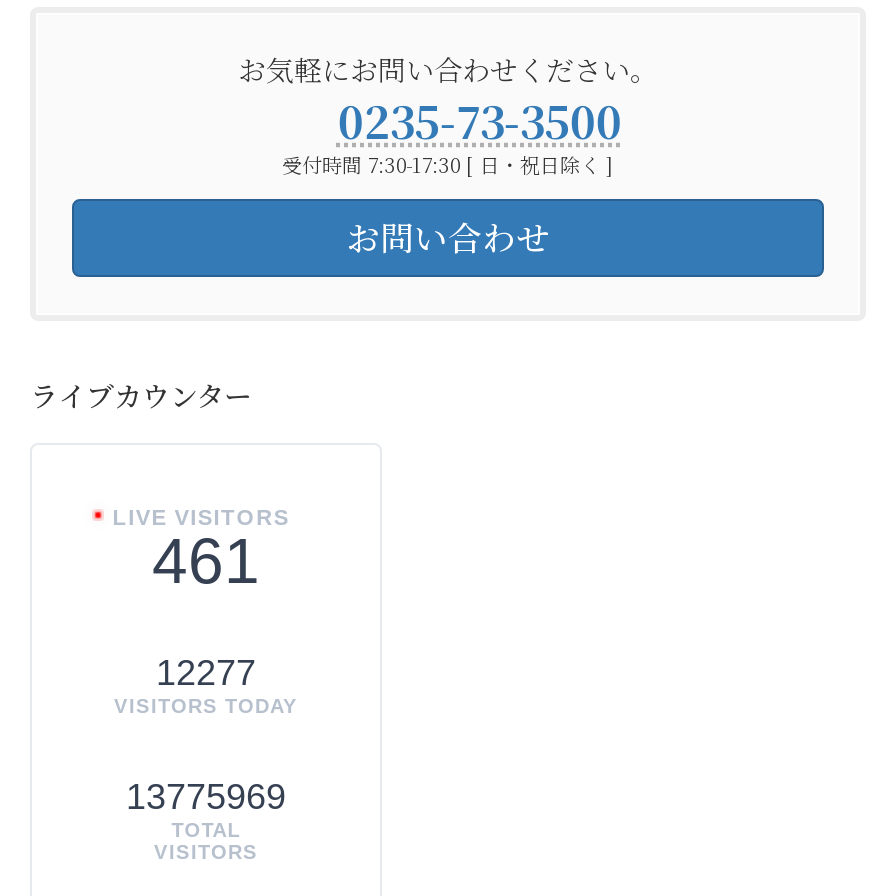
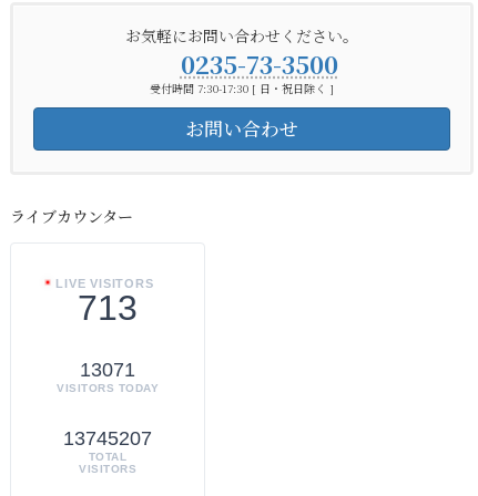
- 461
+ 713

- 12277
+ 13071

- 13775969
+ 13745207
